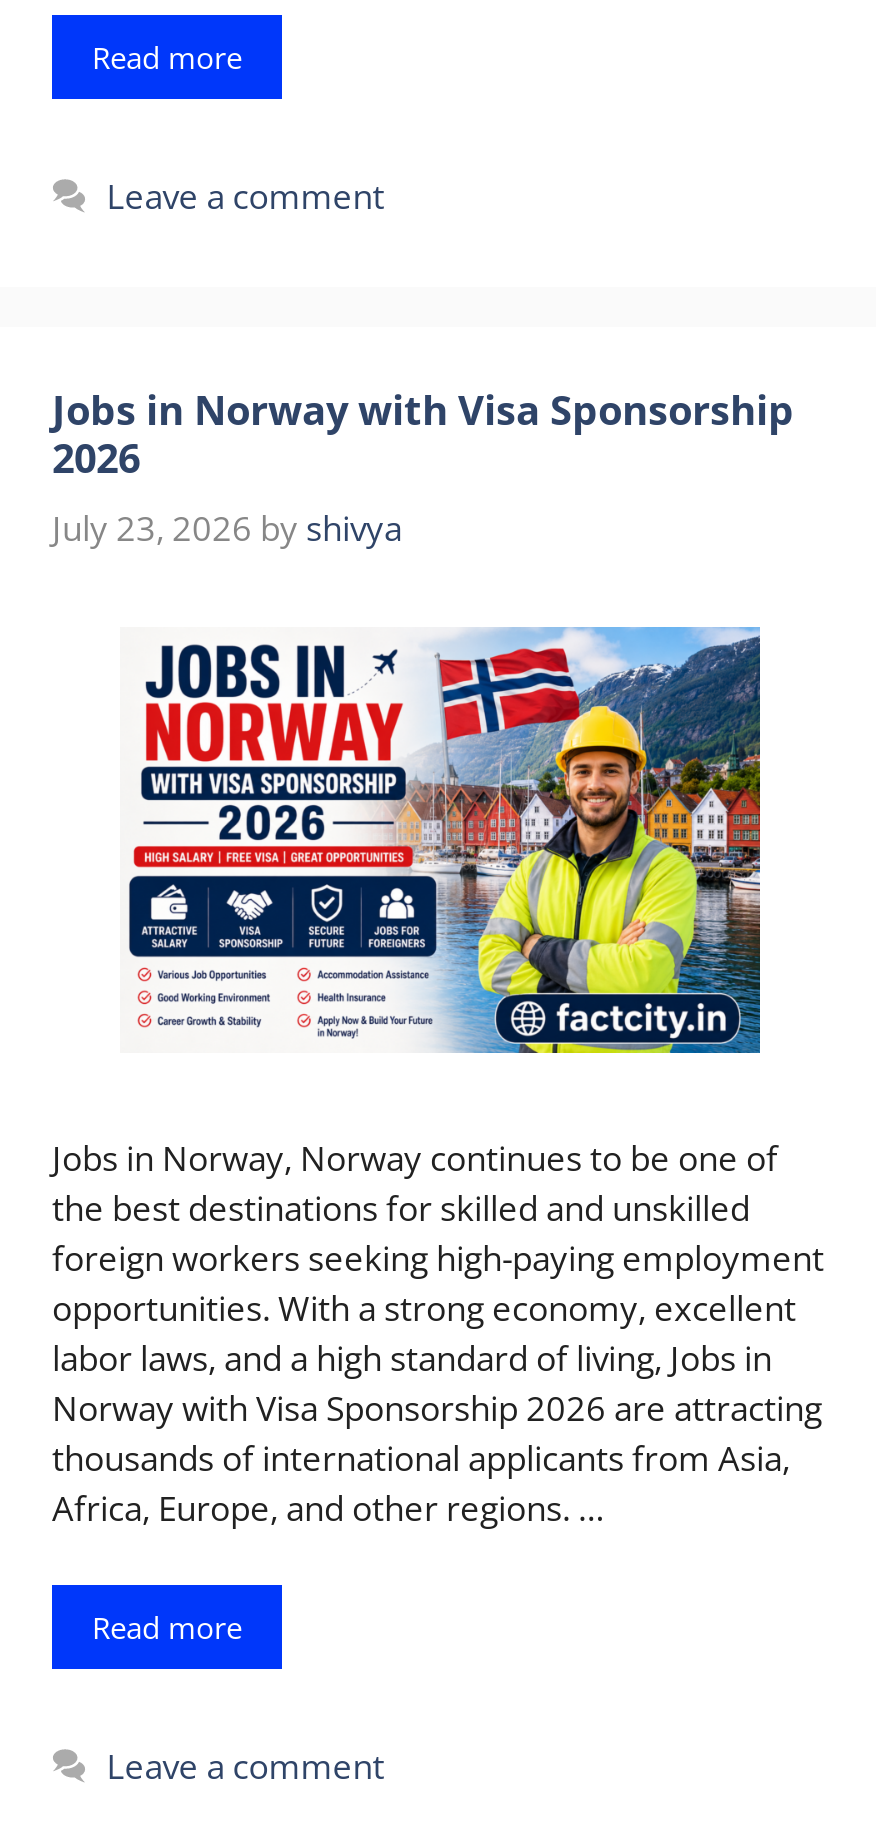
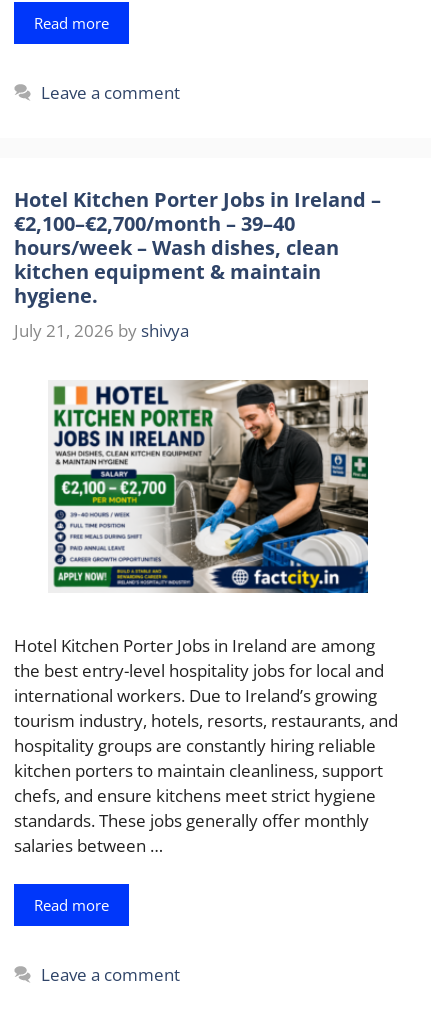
- Jobs in Norway with Visa Sponsorship
- 2026
- July 23, 2026 by shivya
+ Hotel Kitchen Porter Jobs in Ireland –
+ €2,100–€2,700/month – 39–40
+ hours/week – Wash dishes, clean
+ kitchen equipment & maintain
+ hygiene.
+ July 21, 2026 by shivya

- [image]
+ [image]

- Jobs in Norway, Norway continues to be one of
- the best destinations for skilled and unskilled
- foreign workers seeking high-paying employment
- opportunities. With a strong economy, excellent
- labor laws, and a high standard of living, Jobs in
- Norway with Visa Sponsorship 2026 are attracting
- thousands of international applicants from Asia,
- Africa, Europe, and other regions. …
+ Hotel Kitchen Porter Jobs in Ireland are among
+ the best entry-level hospitality jobs for local and
+ international workers. Due to Ireland’s growing
+ tourism industry, hotels, resorts, restaurants, and
+ hospitality groups are constantly hiring reliable
+ kitchen porters to maintain cleanliness, support
+ chefs, and ensure kitchens meet strict hygiene
+ standards. These jobs generally offer monthly
+ salaries between …
